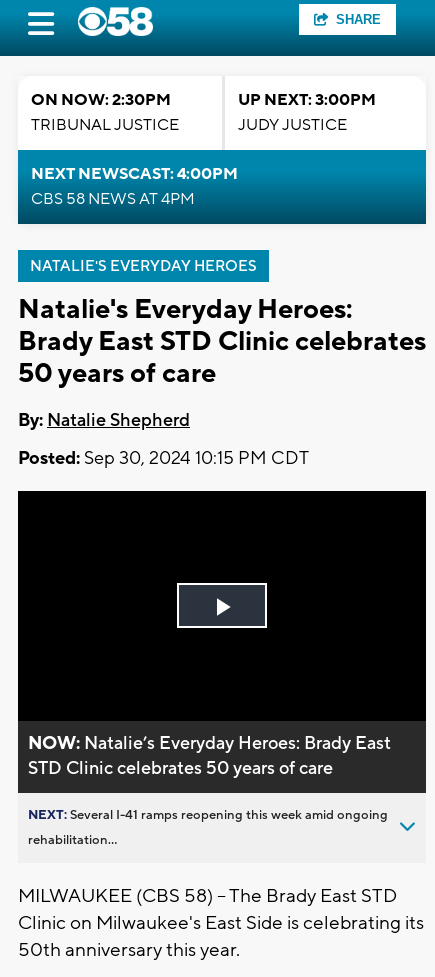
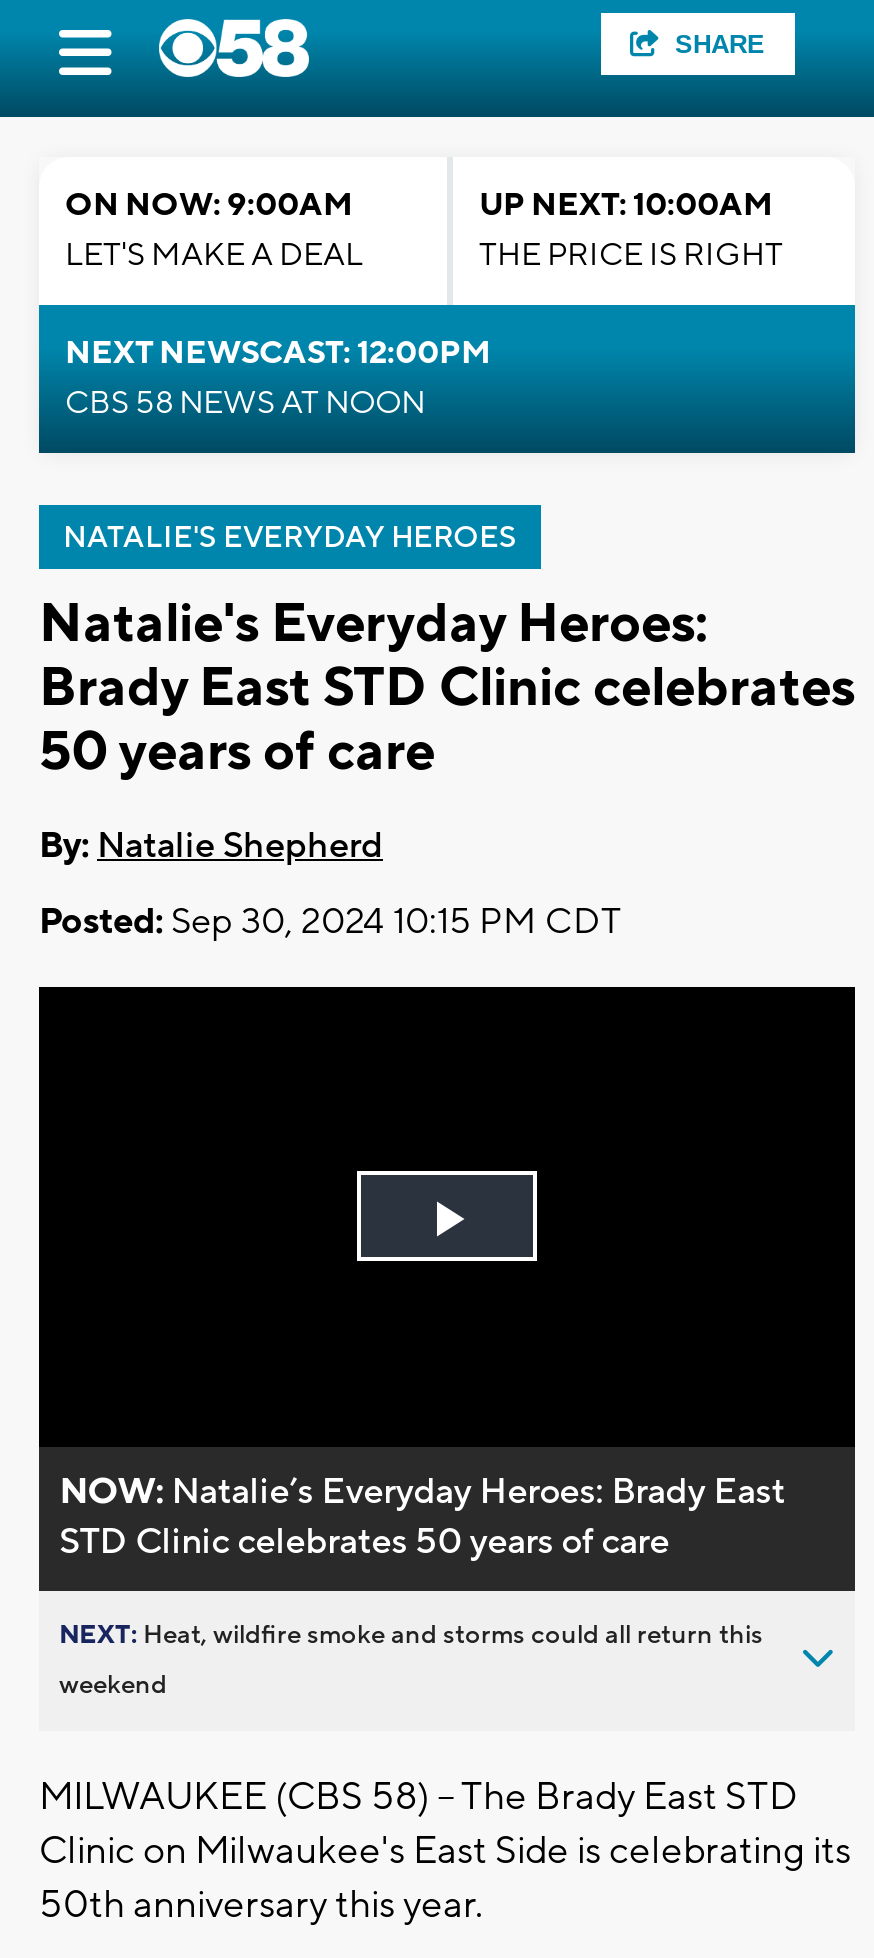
- ON NOW: 2:30PM
- TRIBUNAL JUSTICE
+ ON NOW: 9:00AM
+ LET'S MAKE A DEAL

- UP NEXT: 3:00PM
- JUDY JUSTICE
+ UP NEXT: 10:00AM
+ THE PRICE IS RIGHT

- NEXT NEWSCAST: 4:00PM
- CBS 58 NEWS AT 4PM
+ NEXT NEWSCAST: 12:00PM
+ CBS 58 NEWS AT NOON

- NEXT: Several I-41 ramps reopening this week amid ongoing
+ NEXT: Heat, wildfire smoke and storms could all return this

- rehabilitation...
+ weekend
